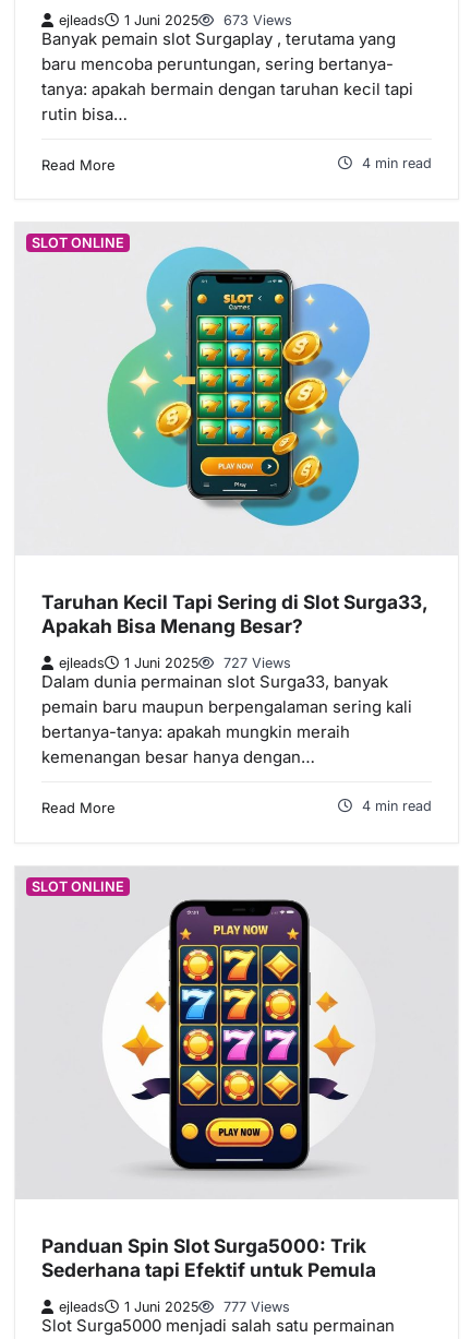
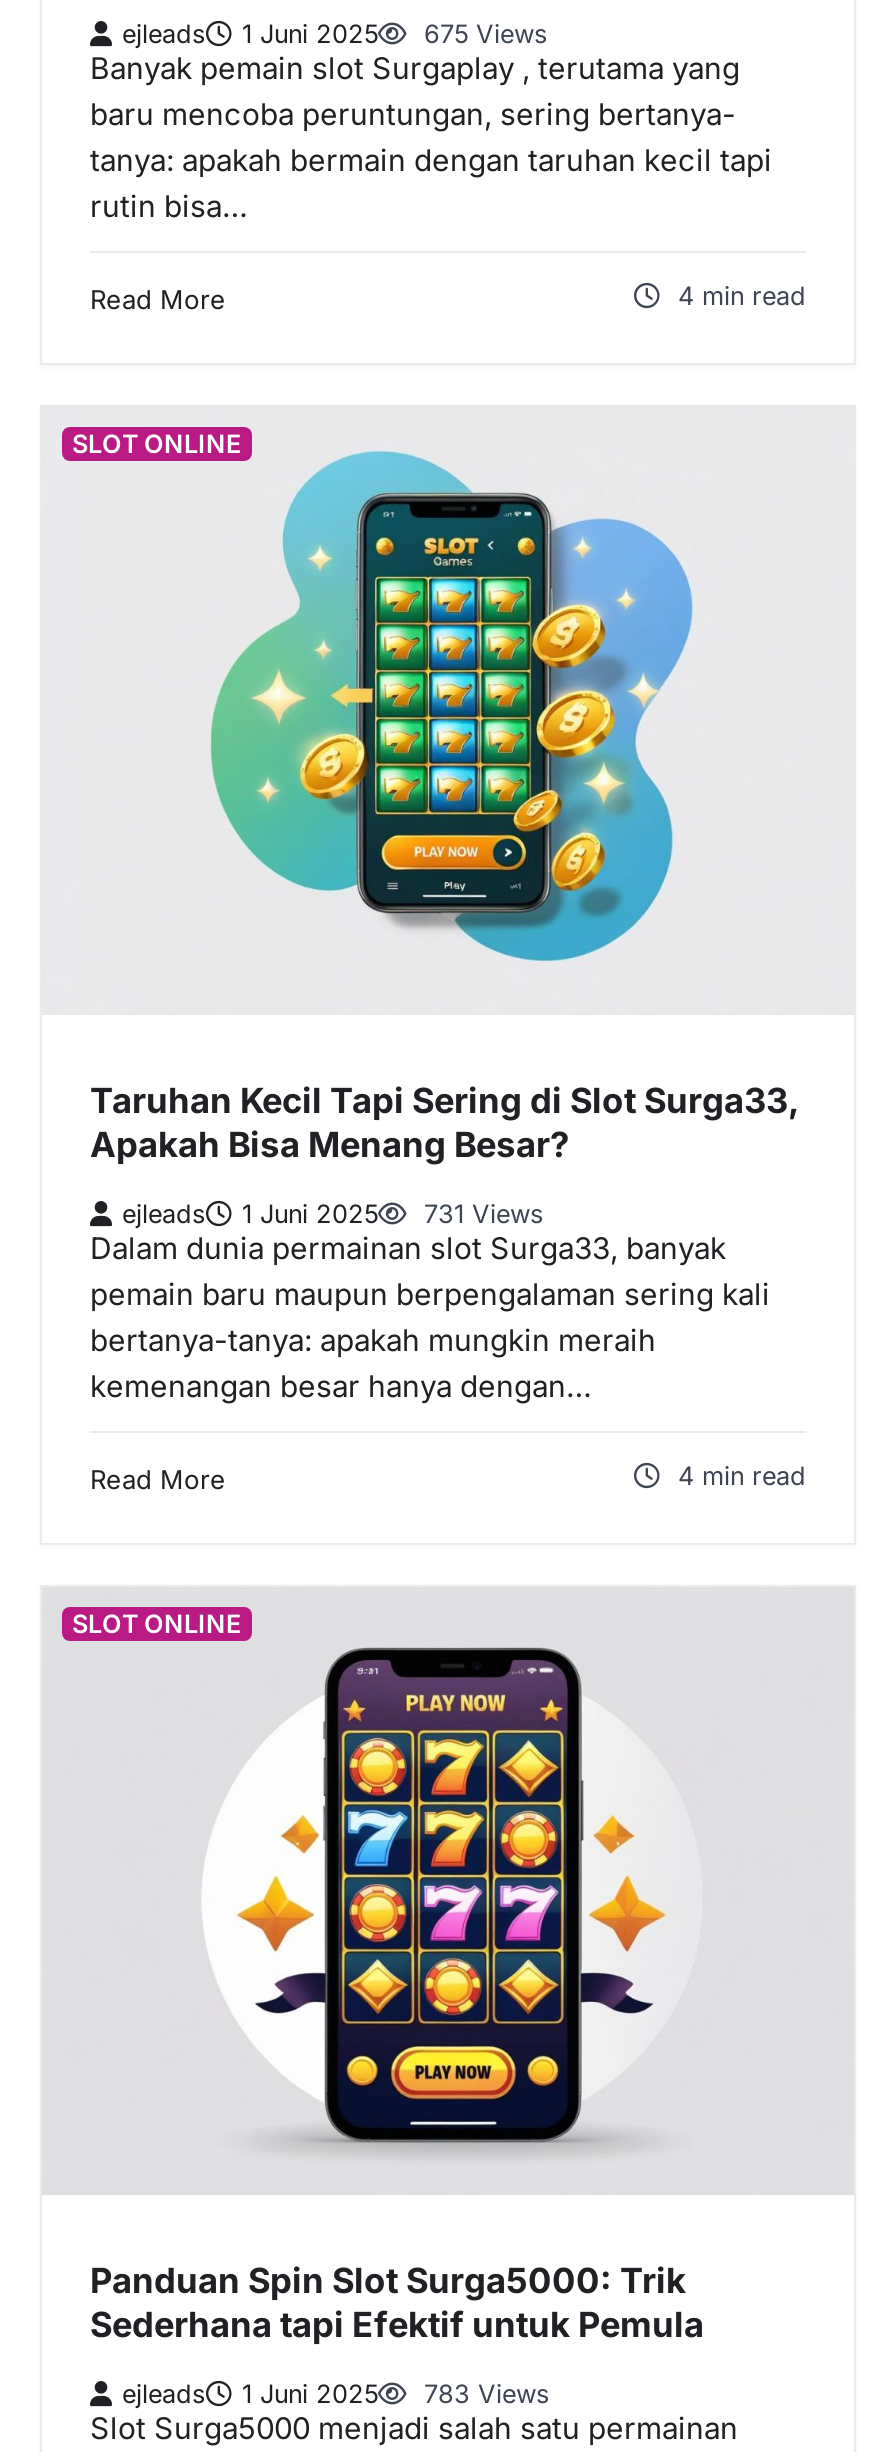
- ejleads 1 Juni 2025 673 Views
+ ejleads 1 Juni 2025 675 Views

- ejleads 1 Juni 2025 727 Views
+ ejleads 1 Juni 2025 731 Views

- ejleads 1 Juni 2025 777 Views
+ ejleads 1 Juni 2025 783 Views
